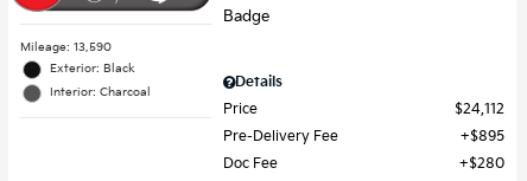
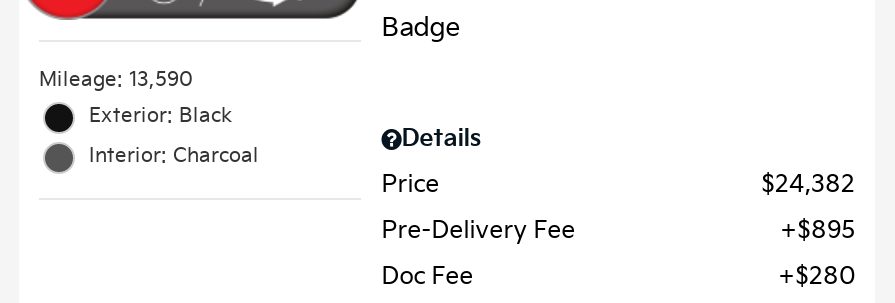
- $24,112
+ $24,382
